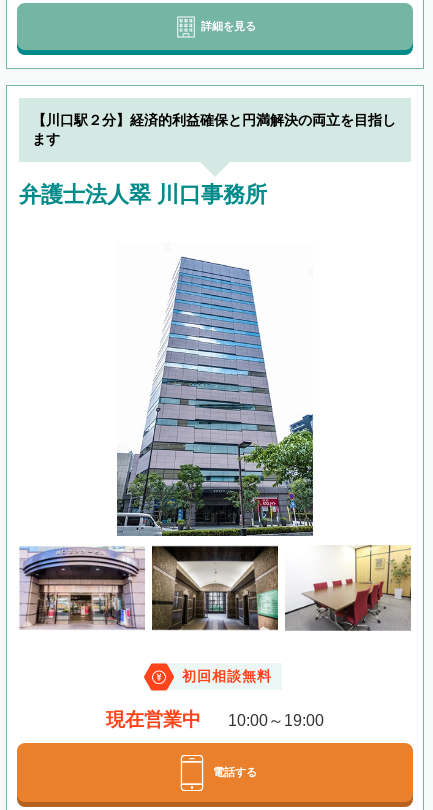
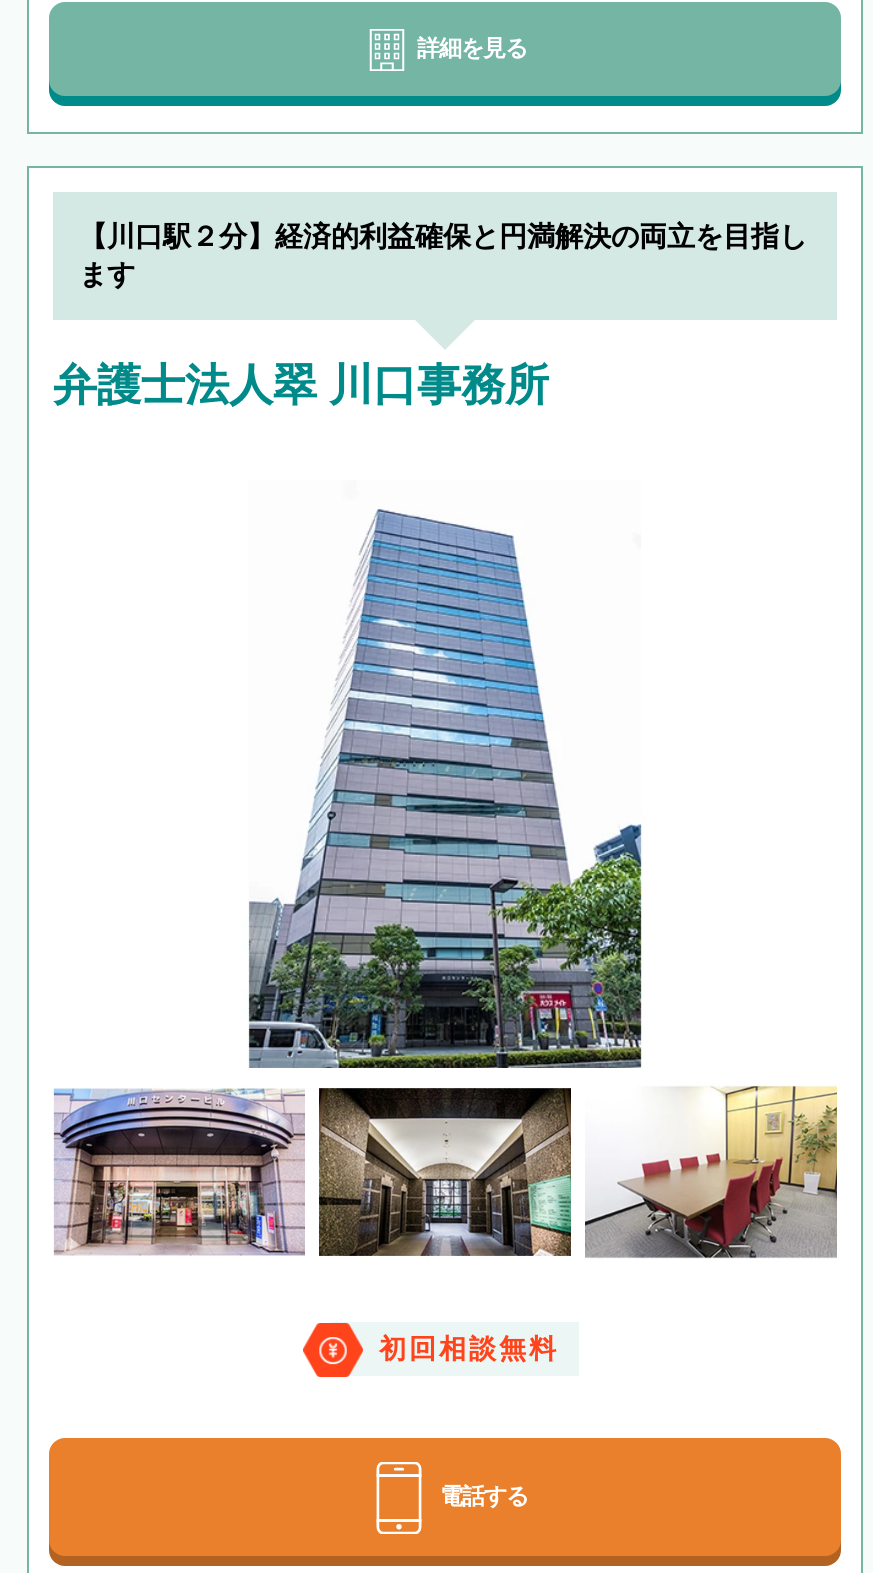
- 現在営業中
- 10:00～19:00
